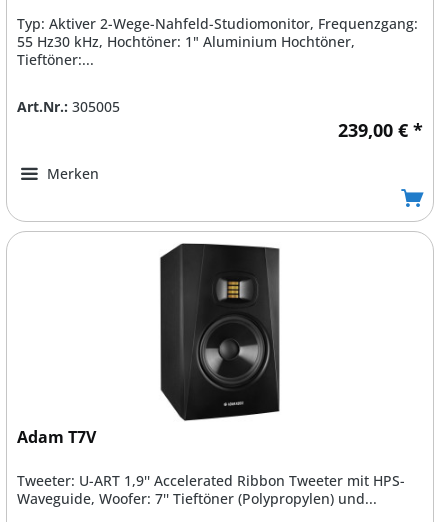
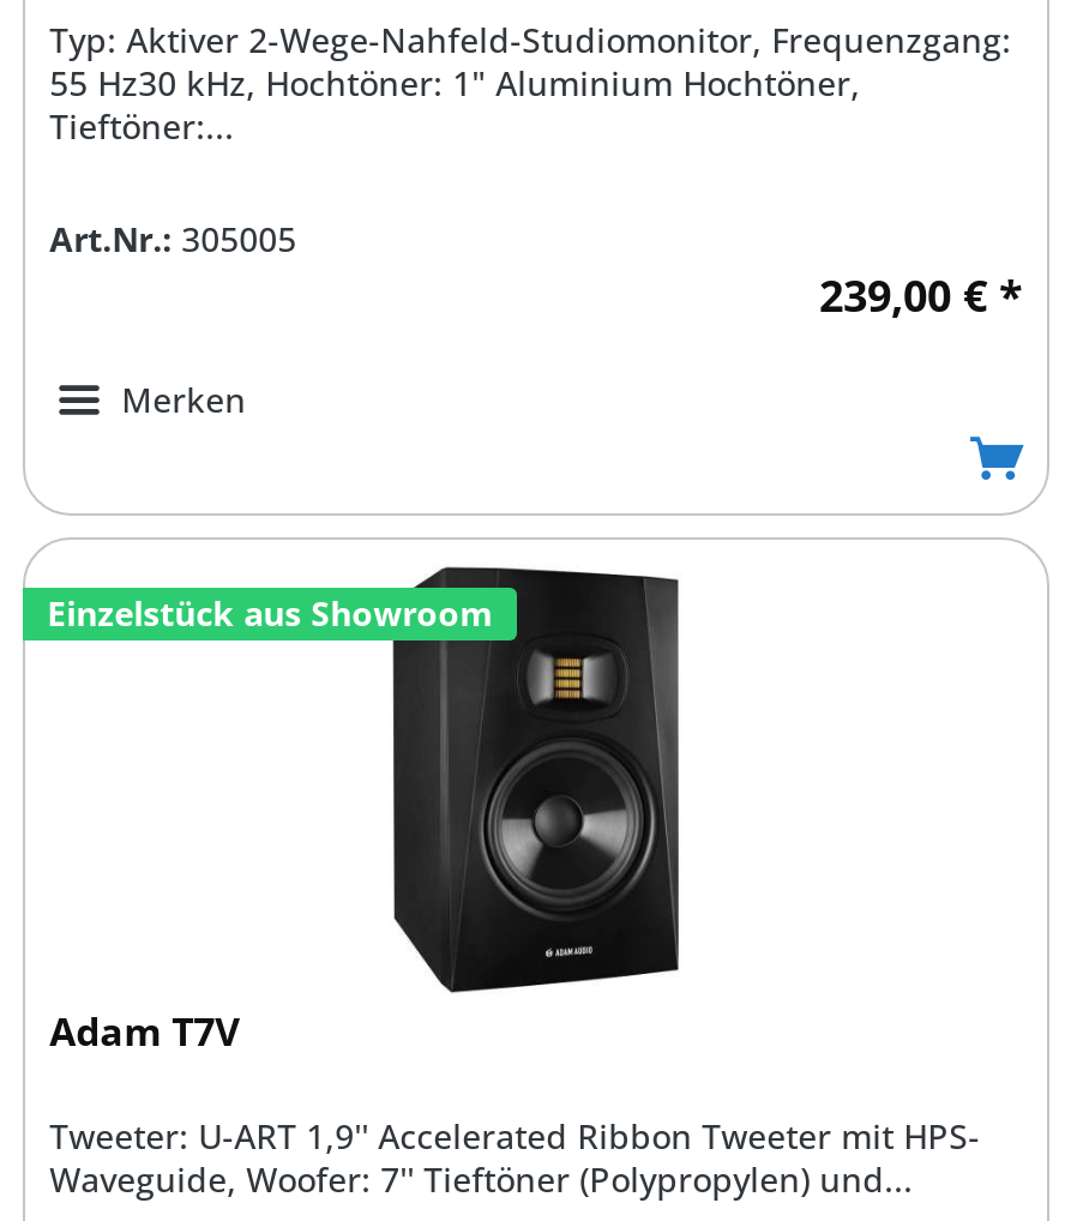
+ Einzelstück aus Showroom
